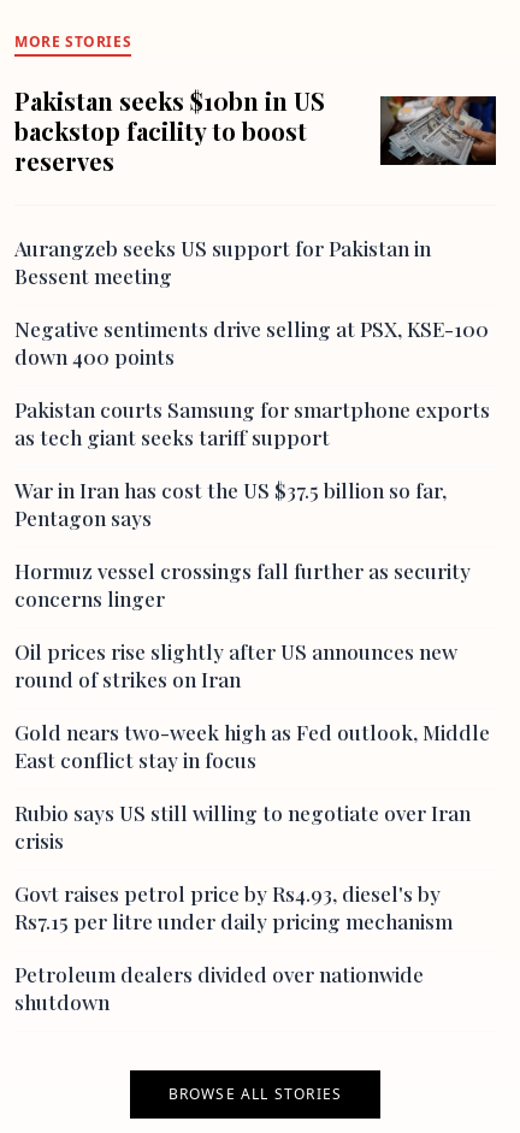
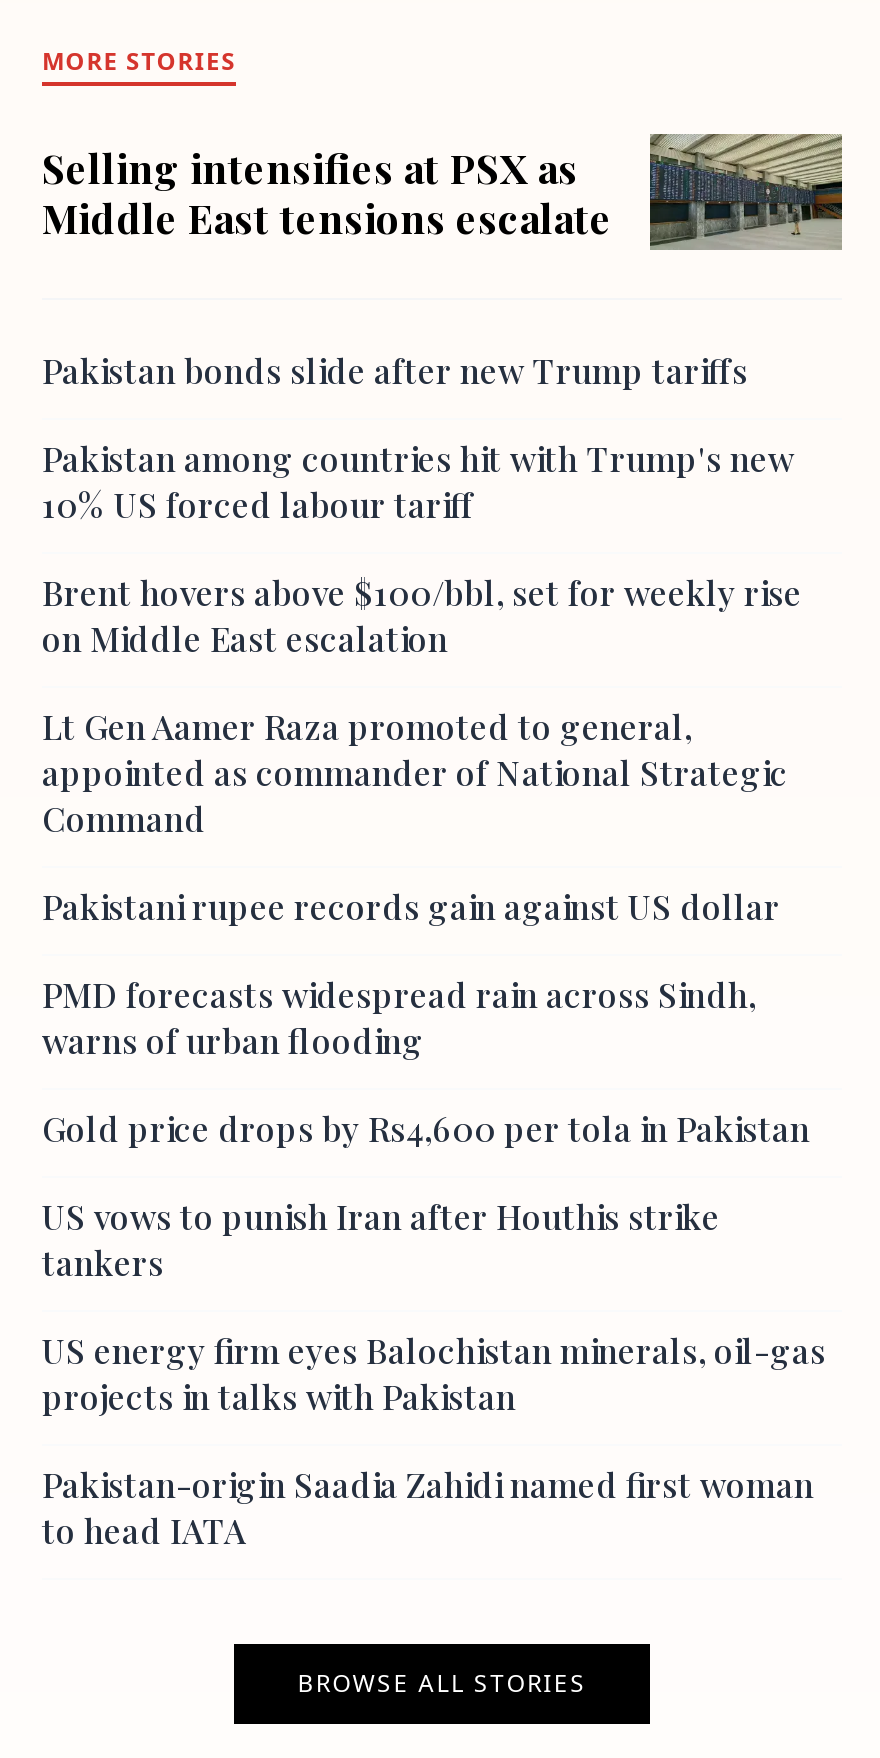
- Pakistan seeks $10bn in US
- backstop facility to boost
- reserves
+ Selling intensifies at PSX as
+ Middle East tensions escalate

- [image]
+ [image]

- Aurangzeb seeks US support for Pakistan in
- Bessent meeting
+ Pakistan bonds slide after new Trump tariffs

- Negative sentiments drive selling at PSX, KSE-100
- down 400 points
+ Pakistan among countries hit with Trump's new
+ 10% US forced labour tariff

- Pakistan courts Samsung for smartphone exports
- as tech giant seeks tariff support
+ Brent hovers above $100/bbl, set for weekly rise
+ on Middle East escalation

- War in Iran has cost the US $37.5 billion so far,
- Pentagon says
+ Lt Gen Aamer Raza promoted to general,
+ appointed as commander of National Strategic
+ Command

- Hormuz vessel crossings fall further as security
- concerns linger
+ Pakistani rupee records gain against US dollar

- Oil prices rise slightly after US announces new
- round of strikes on Iran
+ PMD forecasts widespread rain across Sindh,
+ warns of urban flooding

- Gold nears two-week high as Fed outlook, Middle
- East conflict stay in focus
+ Gold price drops by Rs4,600 per tola in Pakistan

- Rubio says US still willing to negotiate over Iran
- crisis
+ US vows to punish Iran after Houthis strike
+ tankers

- Govt raises petrol price by Rs4.93, diesel's by
- Rs7.15 per litre under daily pricing mechanism
+ US energy firm eyes Balochistan minerals, oil-gas
+ projects in talks with Pakistan

- Petroleum dealers divided over nationwide
- shutdown
+ Pakistan-origin Saadia Zahidi named first woman
+ to head IATA
